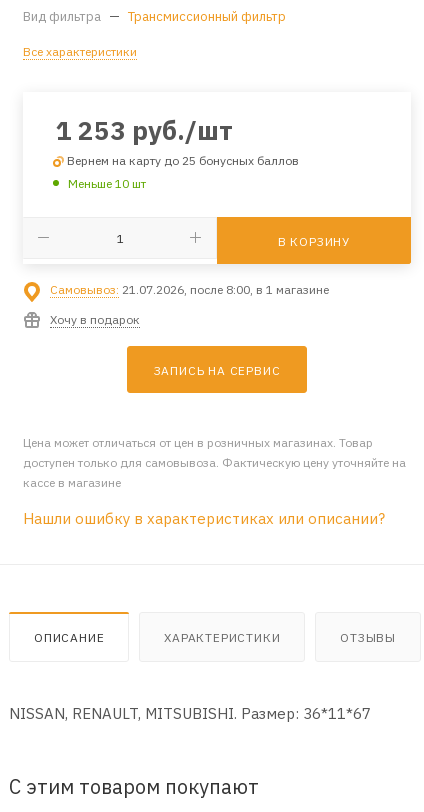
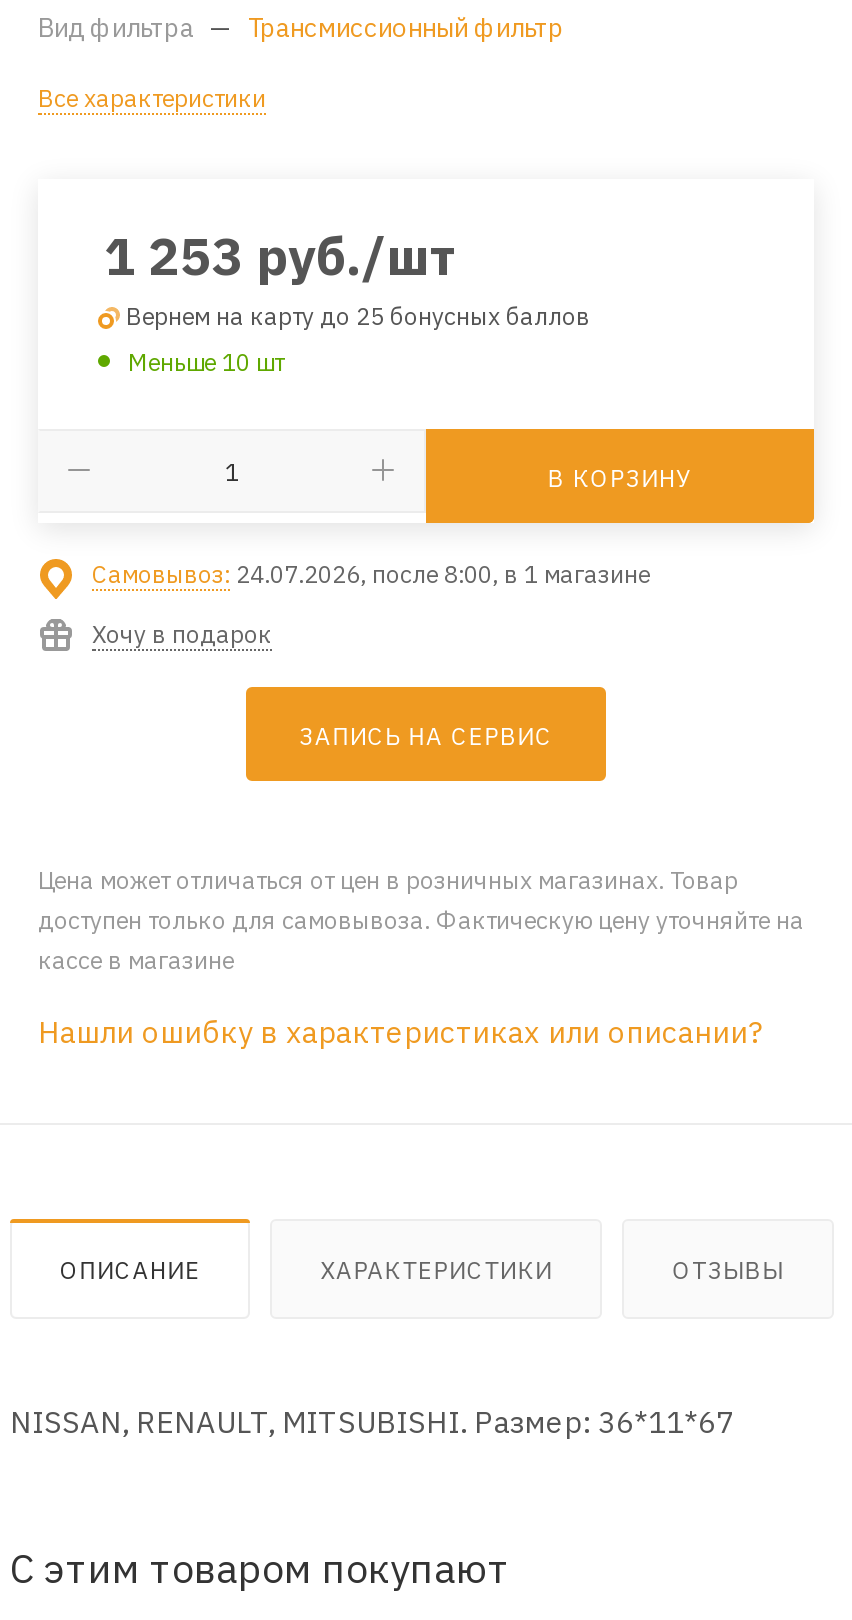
- Самовывоз: 21.07.2026, после 8:00, в 1 магазине
+ Самовывоз: 24.07.2026, после 8:00, в 1 магазине
